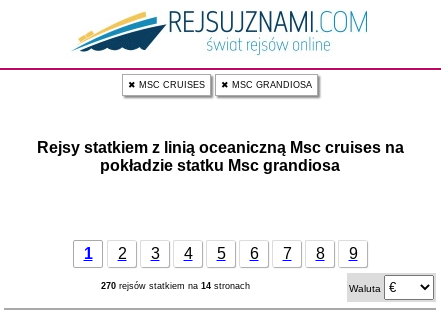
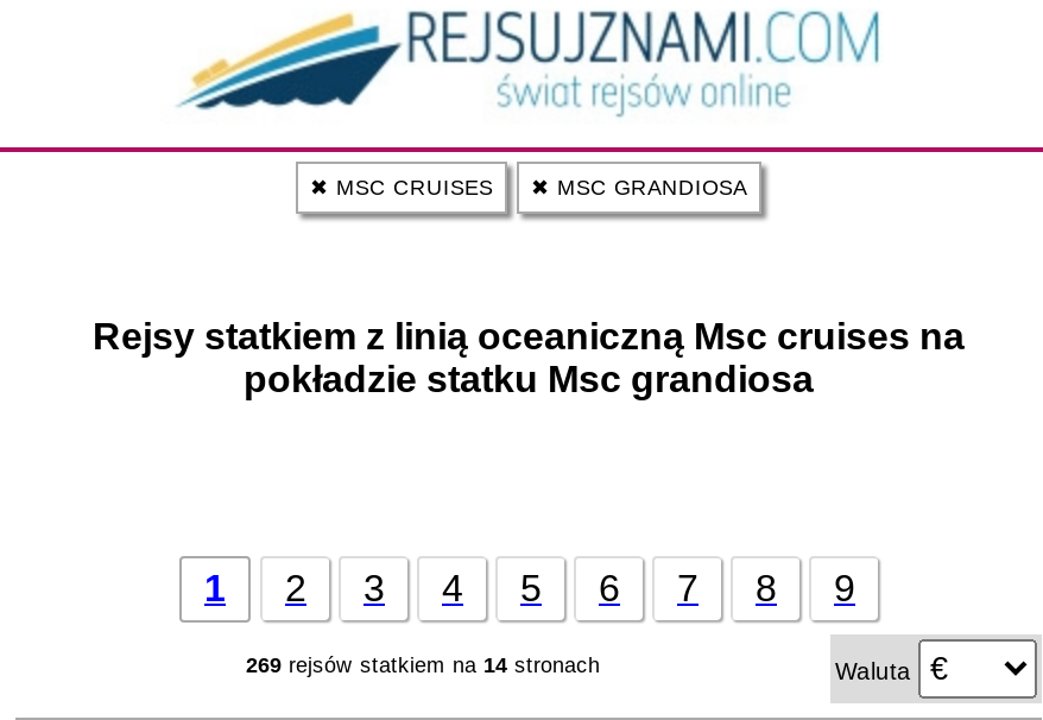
- 270 rejsów statkiem na 14 stronach
+ 269 rejsów statkiem na 14 stronach
